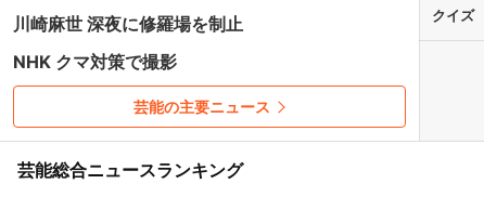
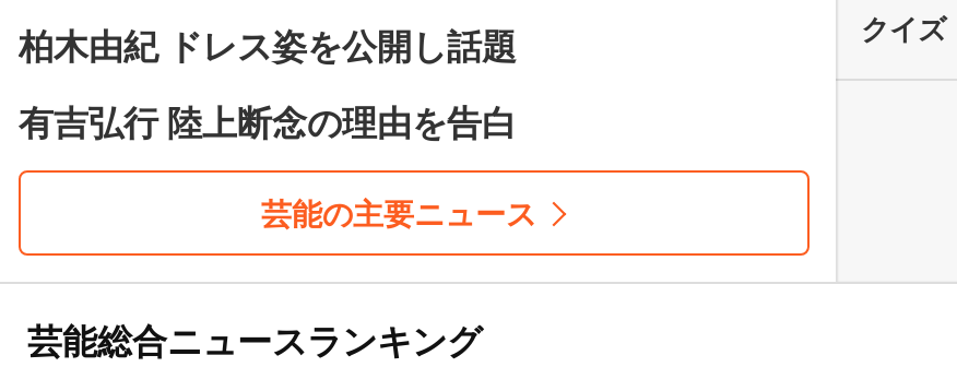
- 川崎麻世 深夜に修羅場を制止
+ 柏木由紀 ドレス姿を公開し話題

- NHK クマ対策で撮影
+ 有吉弘行 陸上断念の理由を告白
